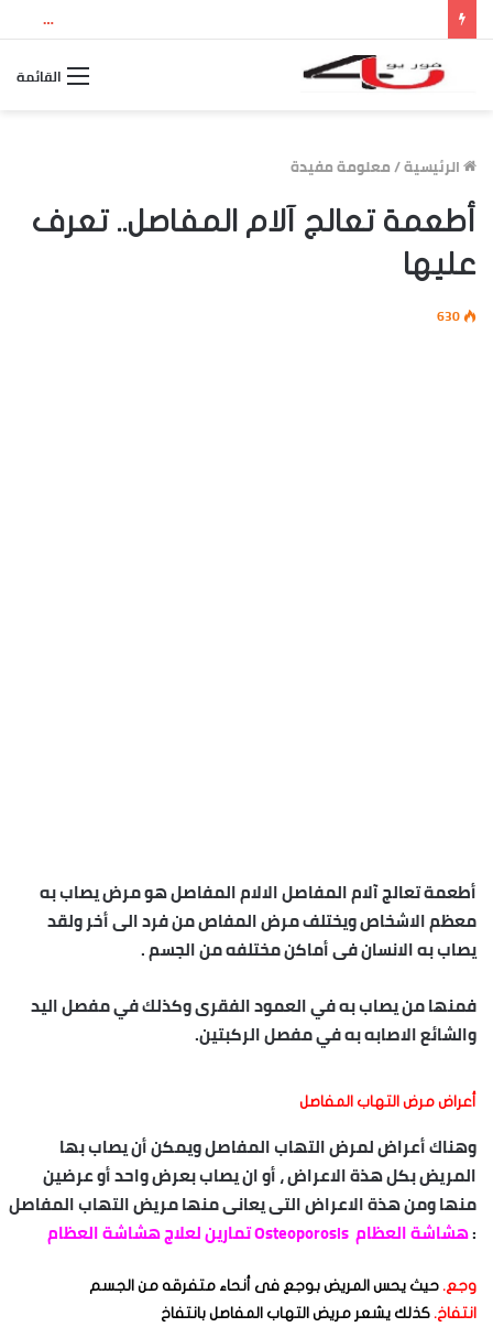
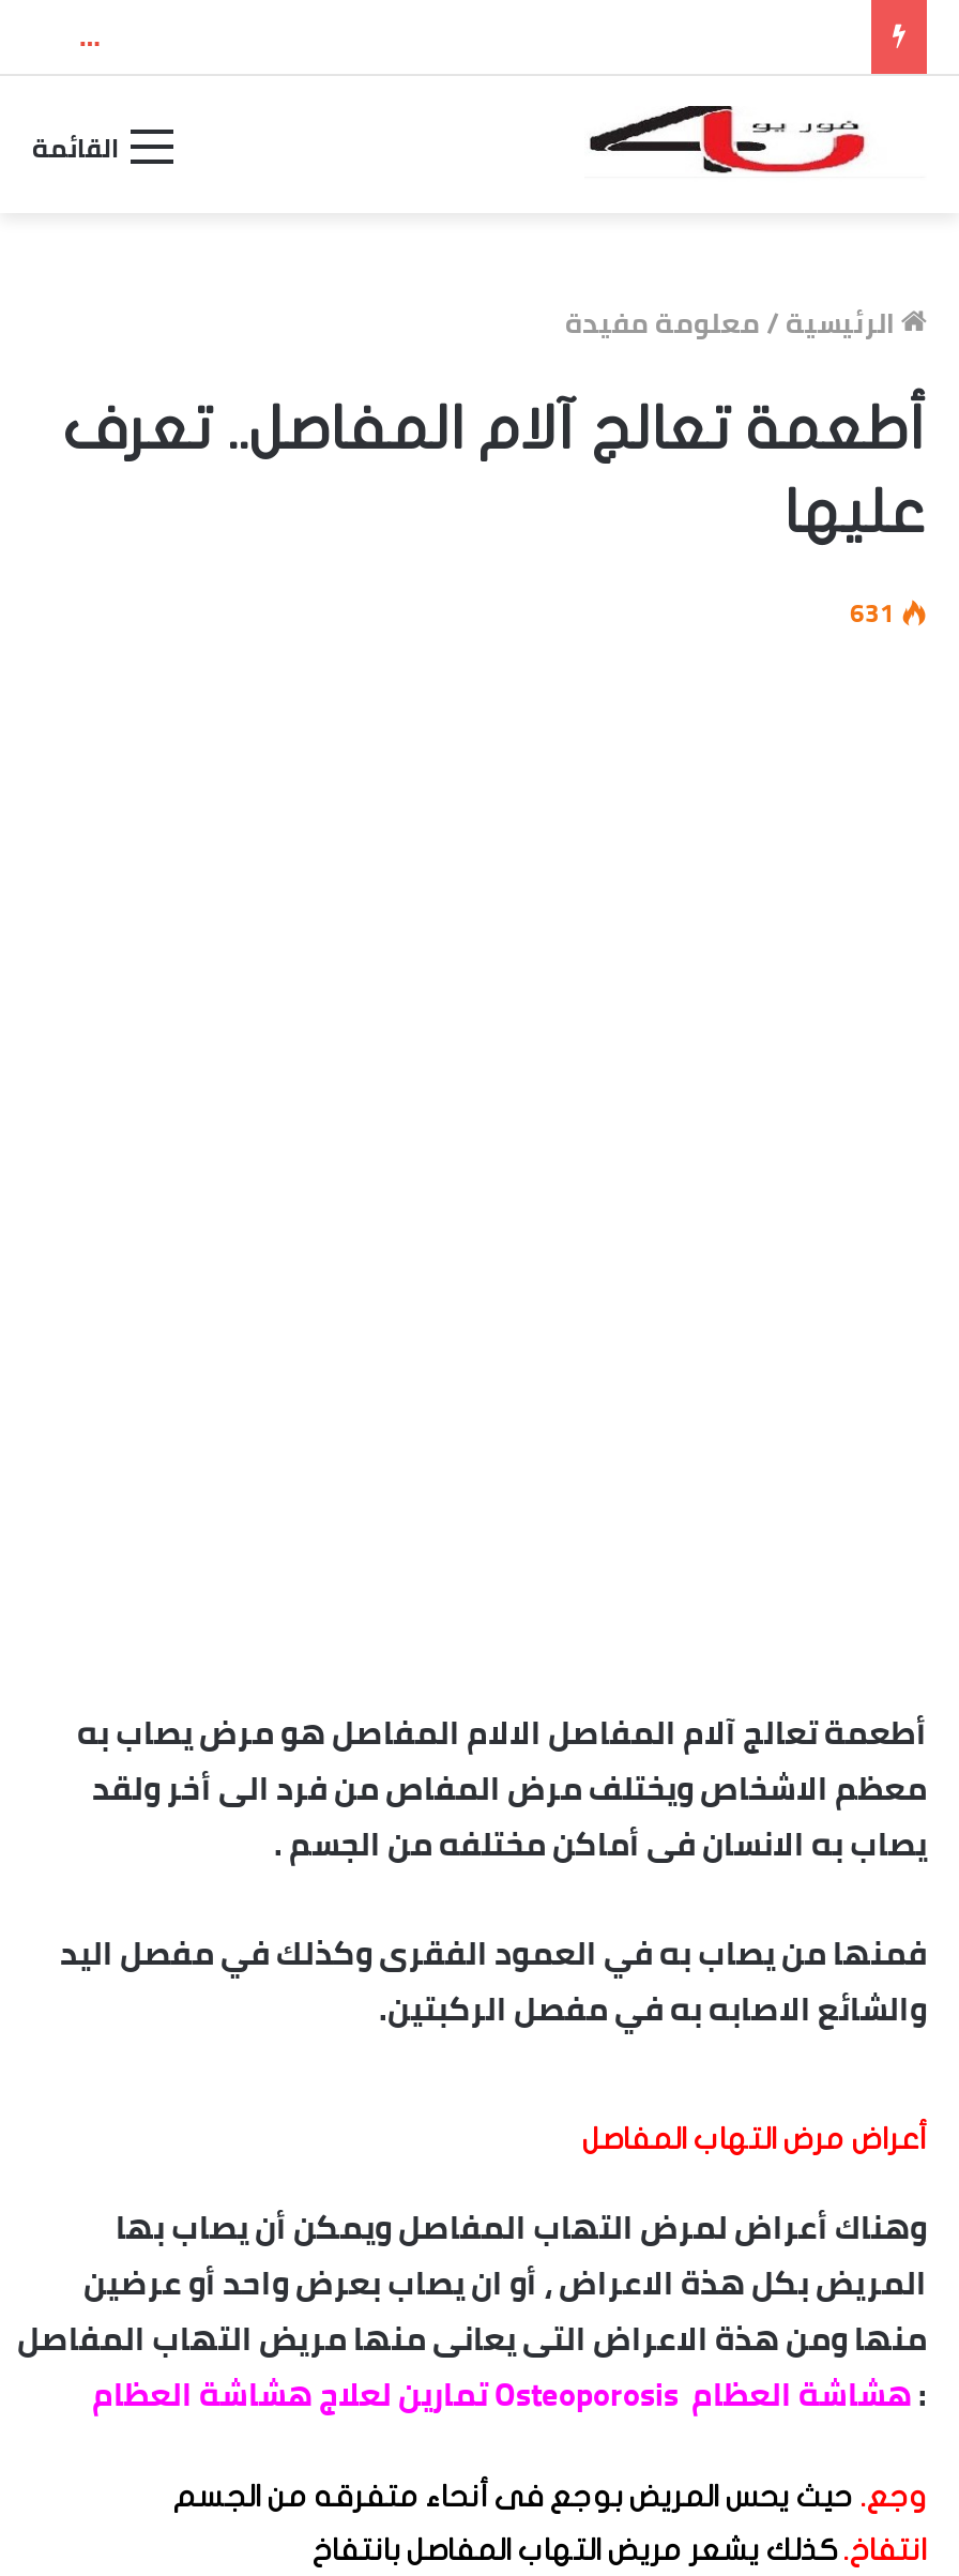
- 630
+ 631
